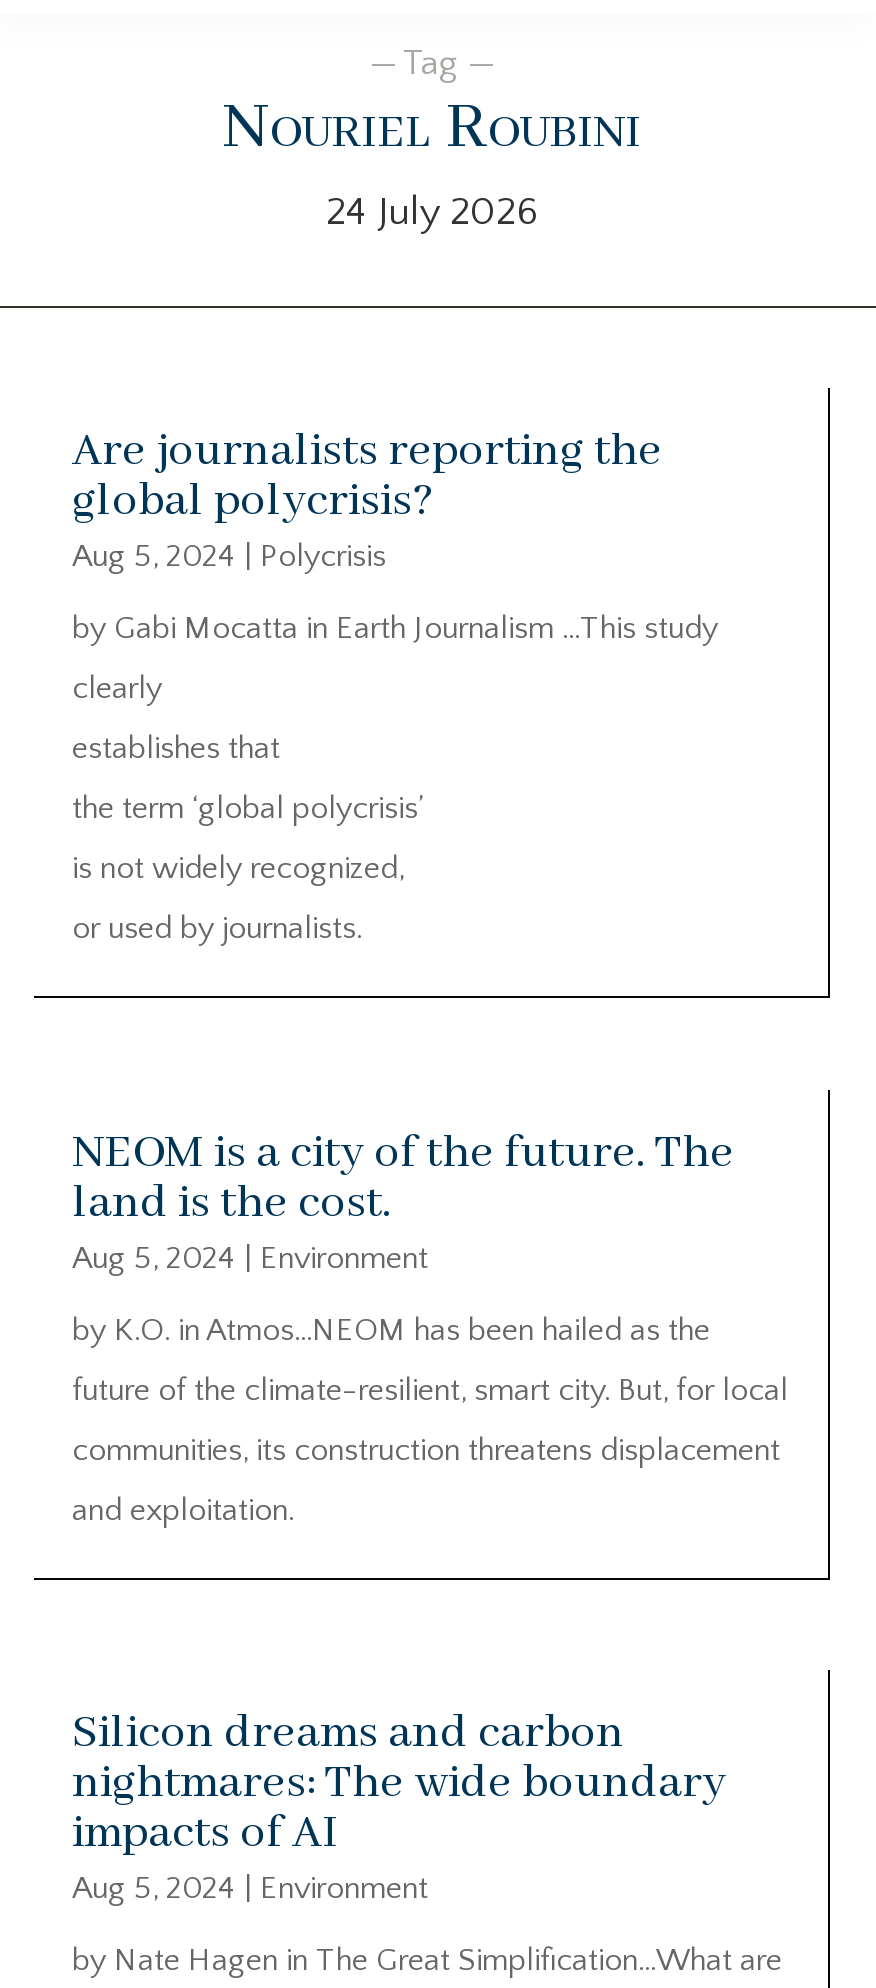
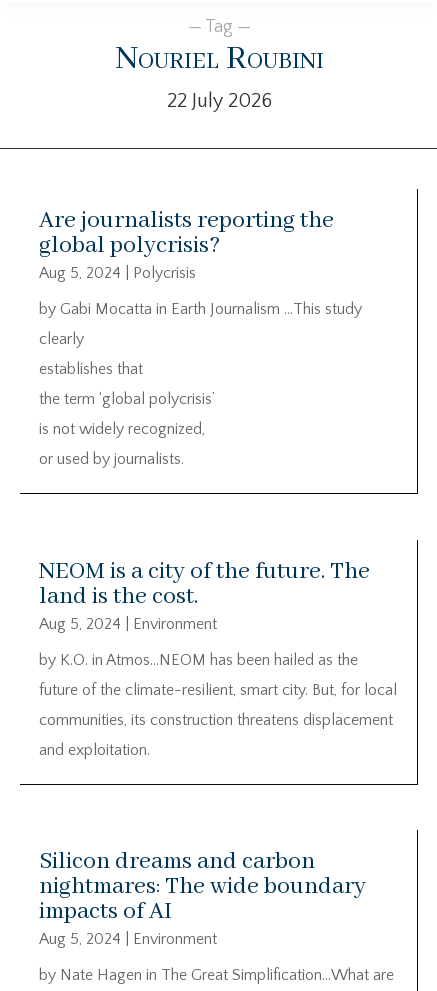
- 24 July 2026
+ 22 July 2026
